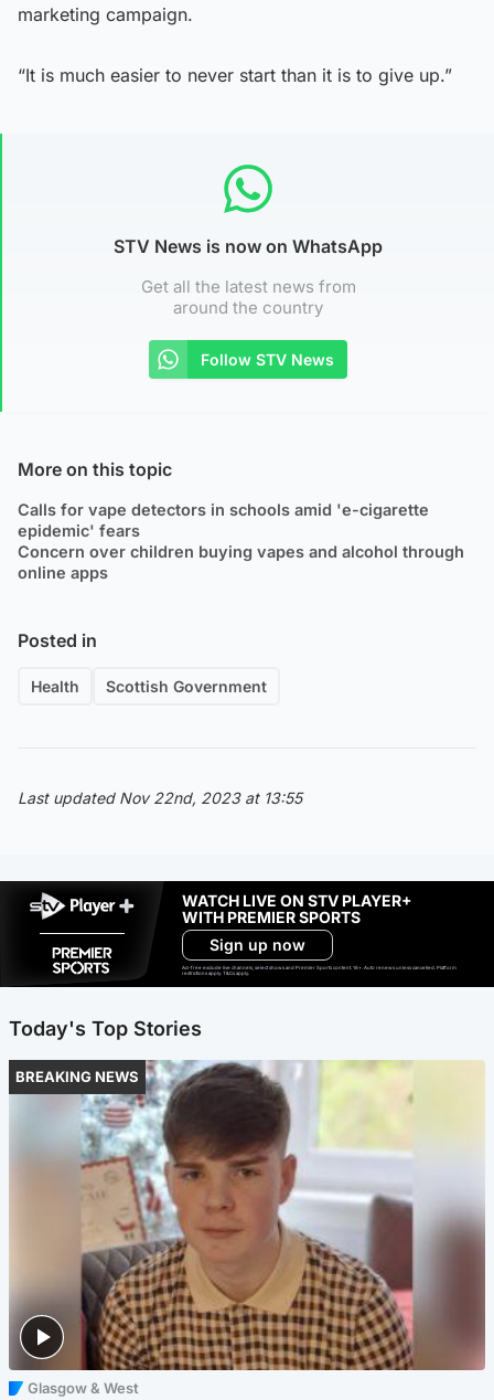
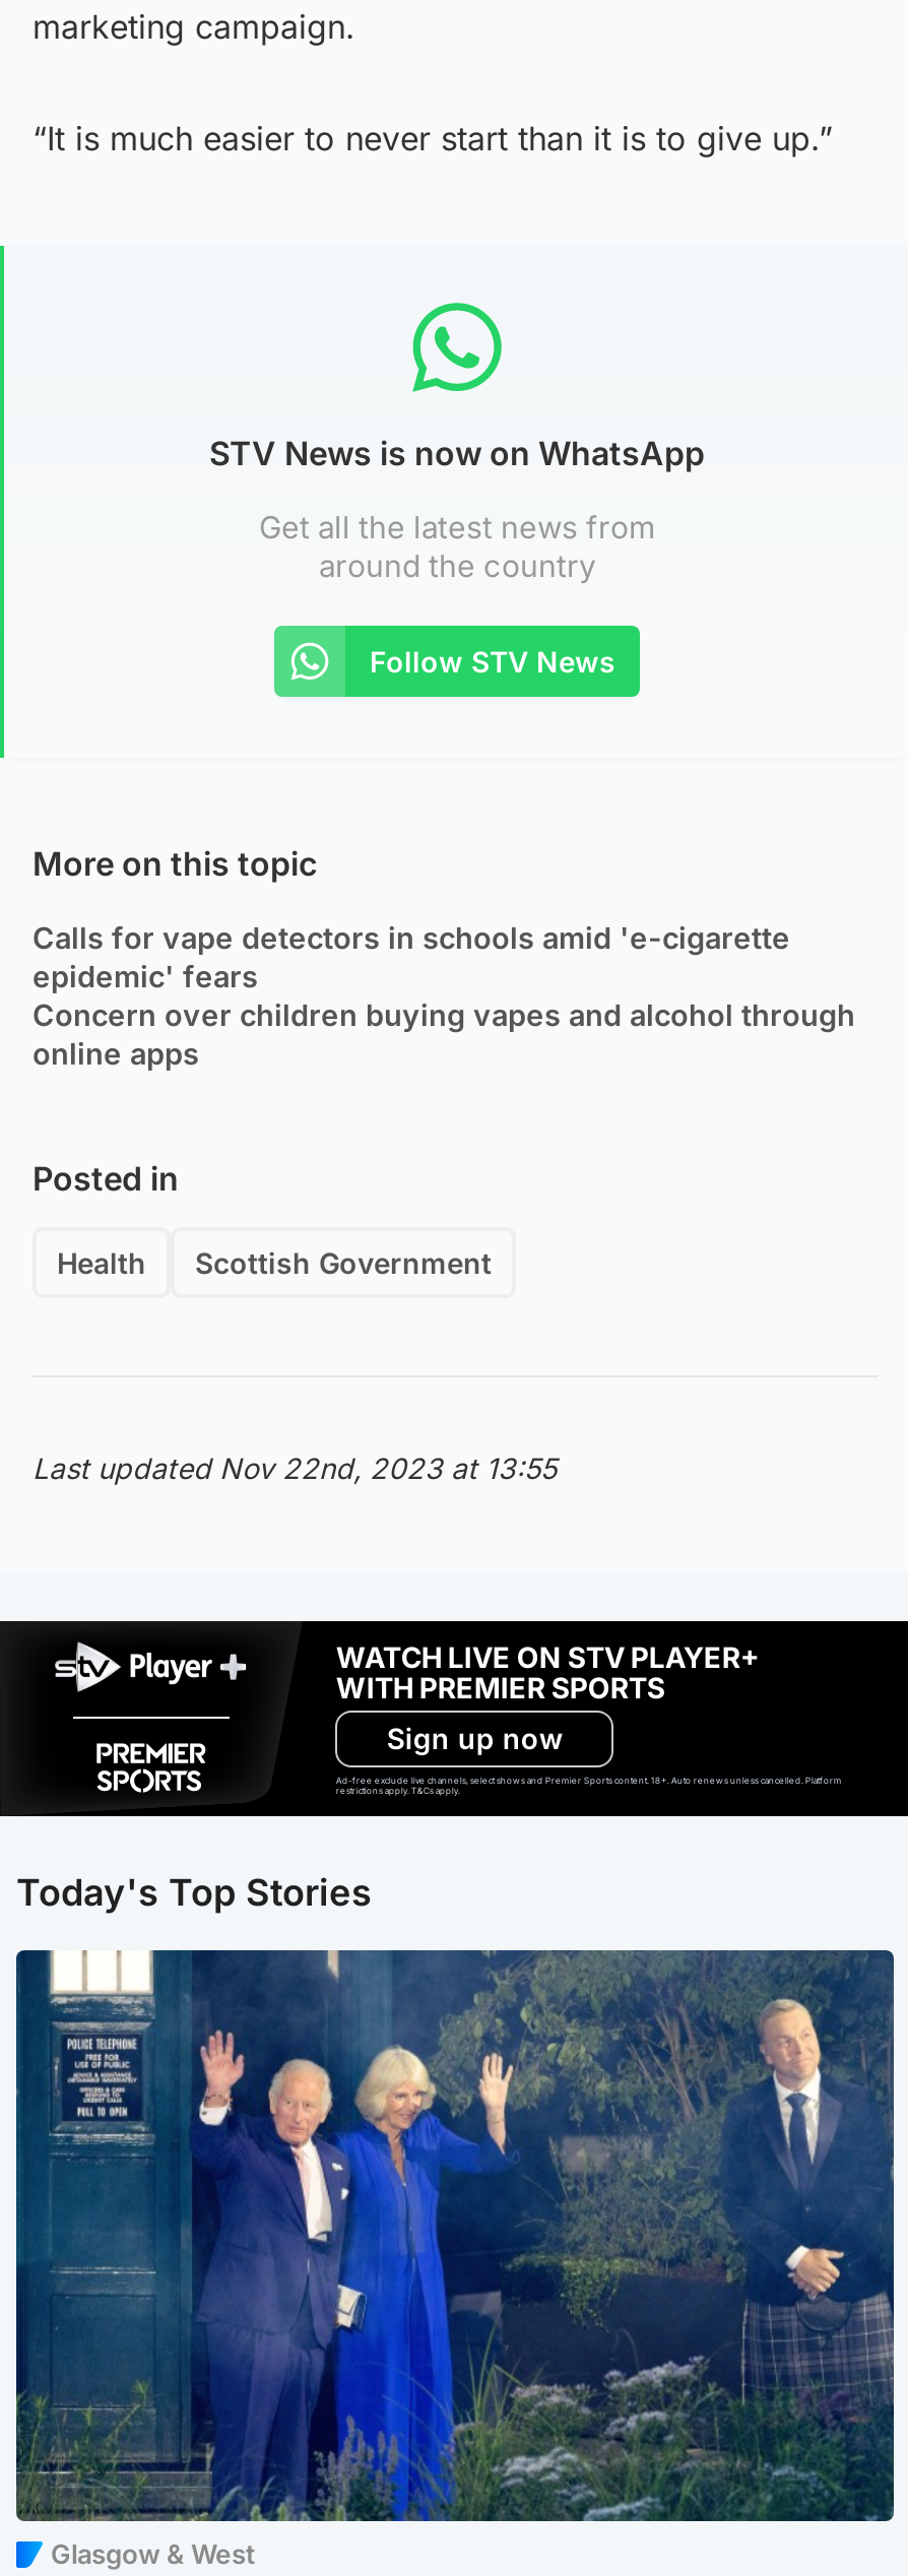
- [image]
+ [image]

- BREAKING NEWS
